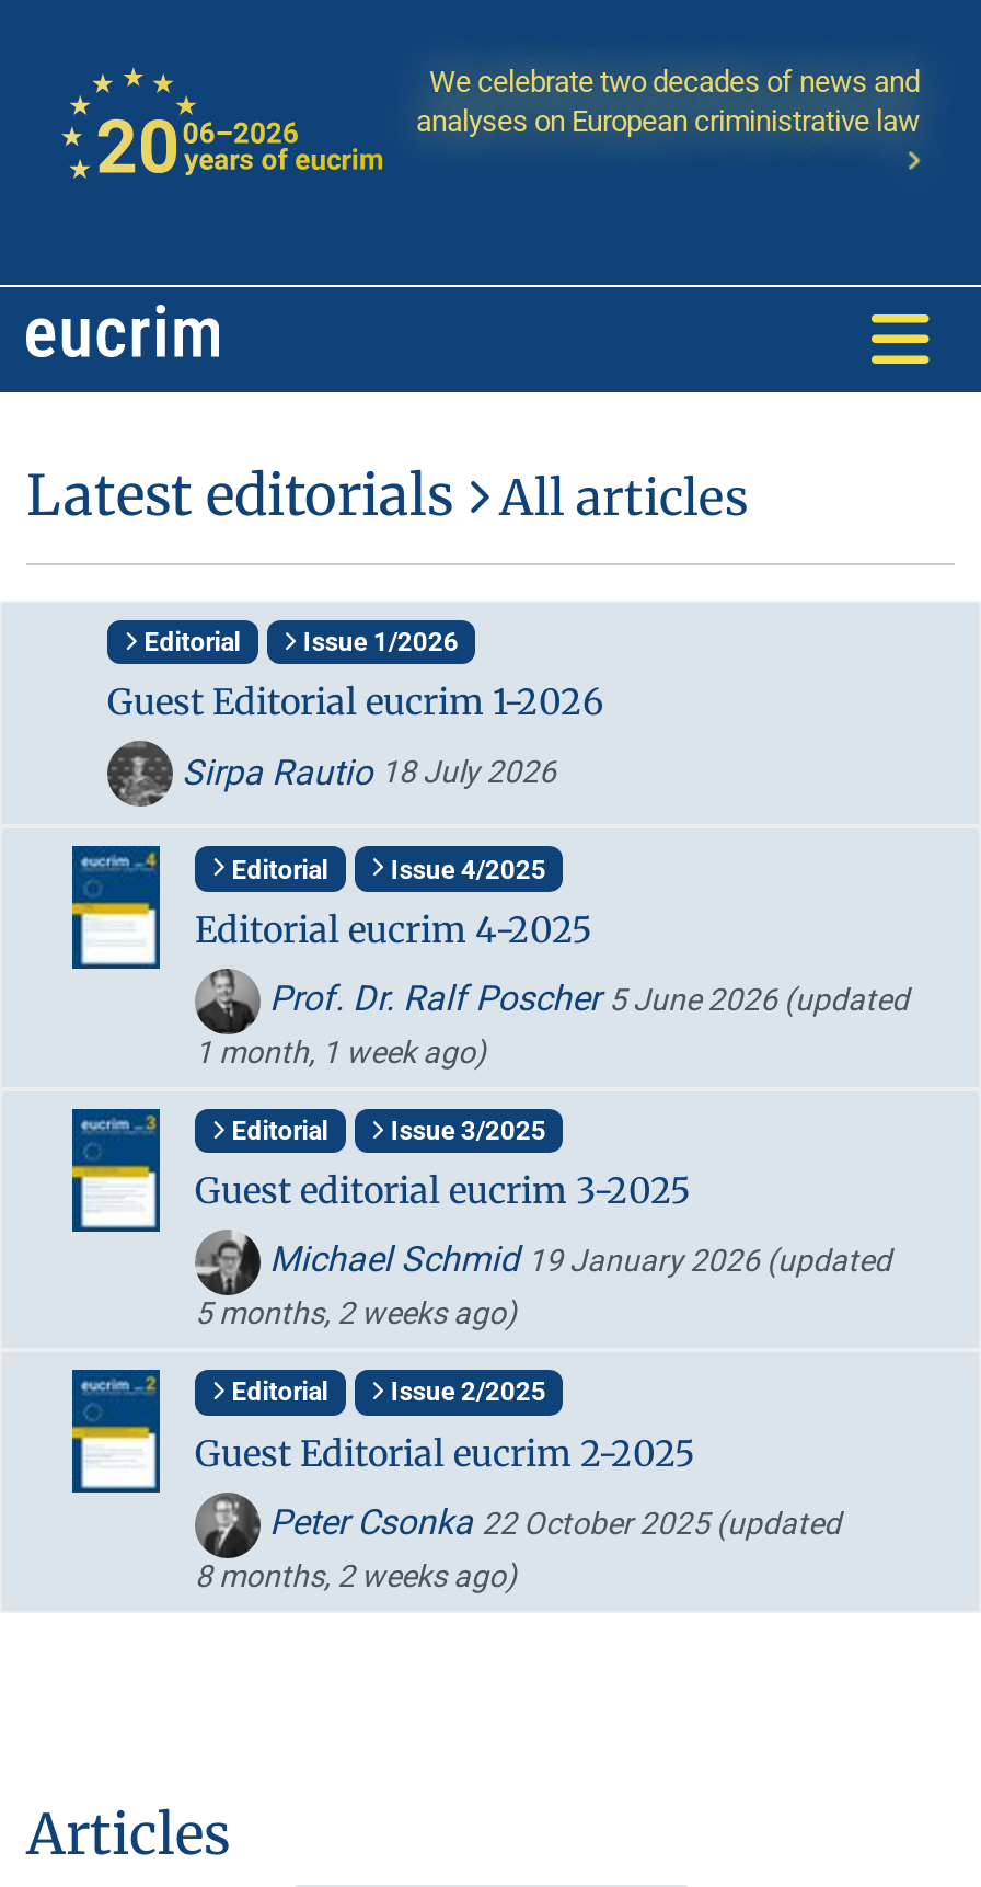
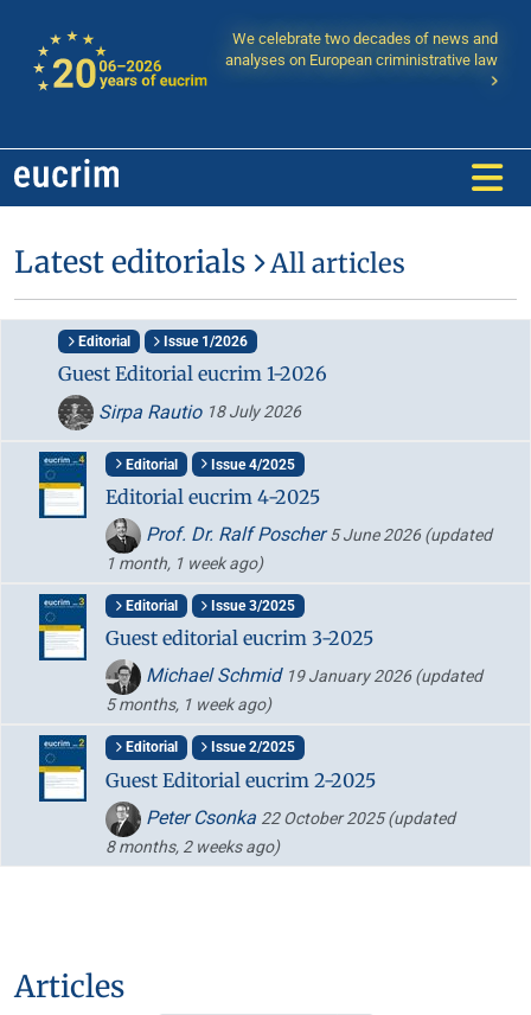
- 5 months, 2 weeks ago)
+ 5 months, 1 week ago)
